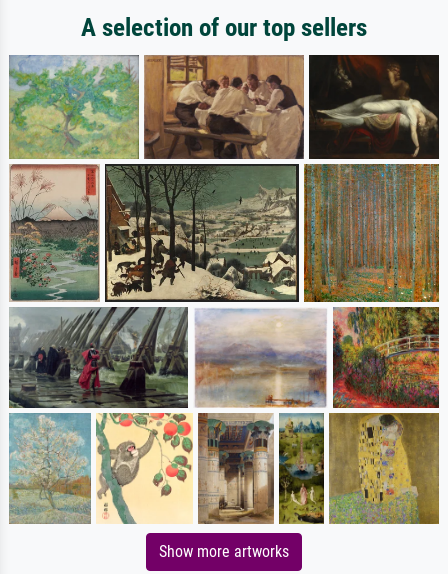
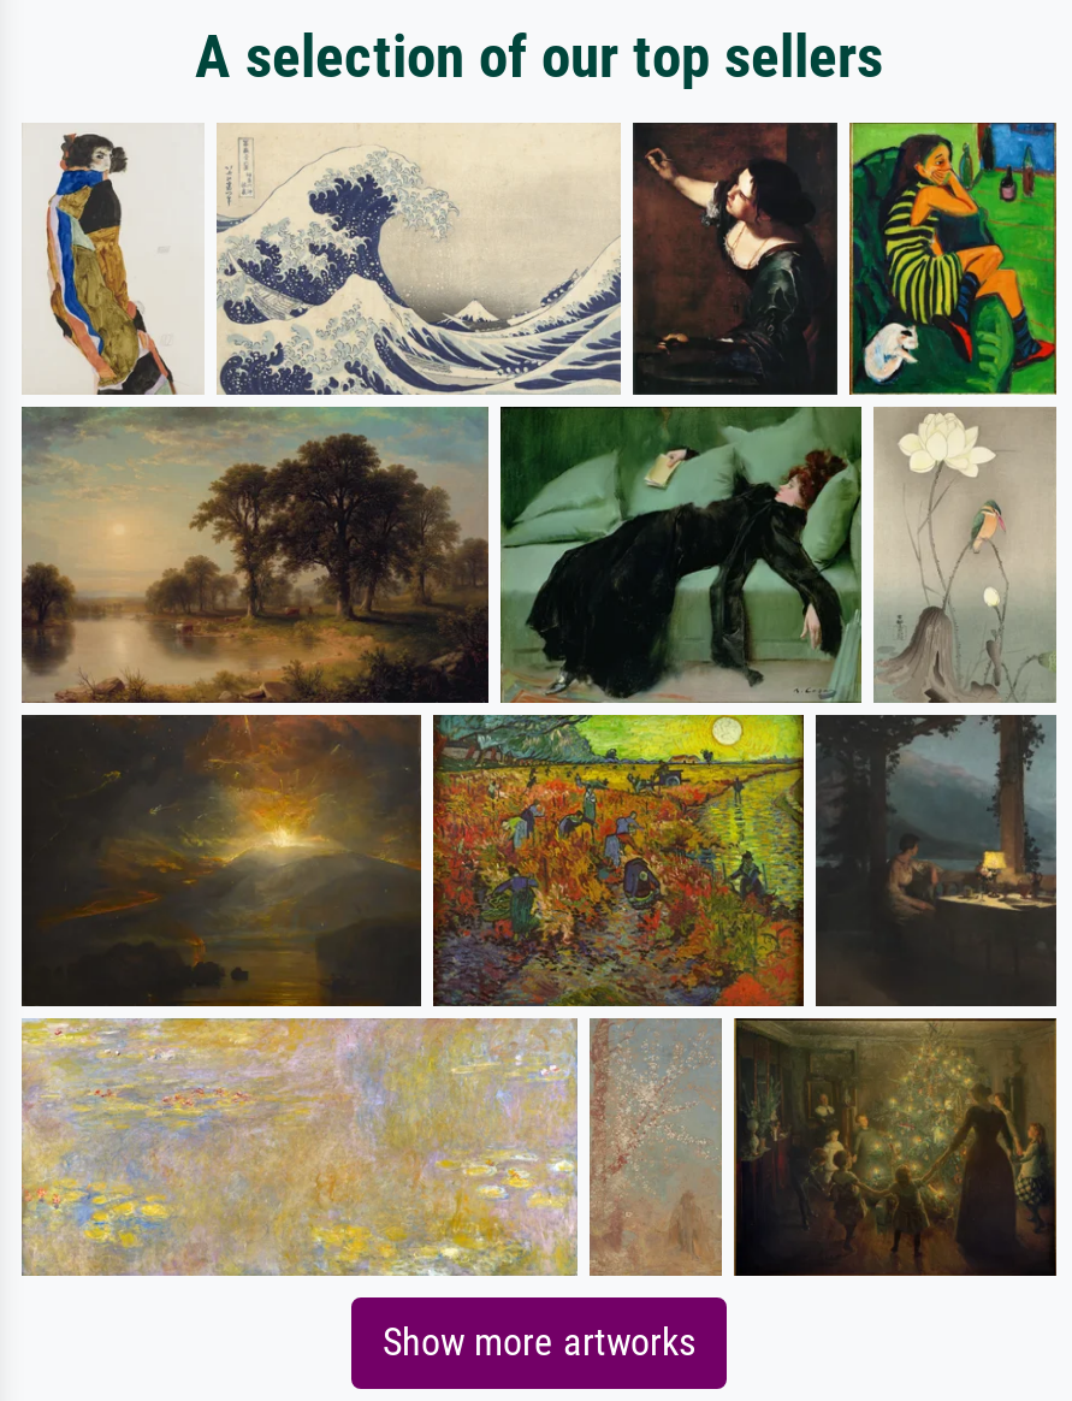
- [image]
+ [image]
